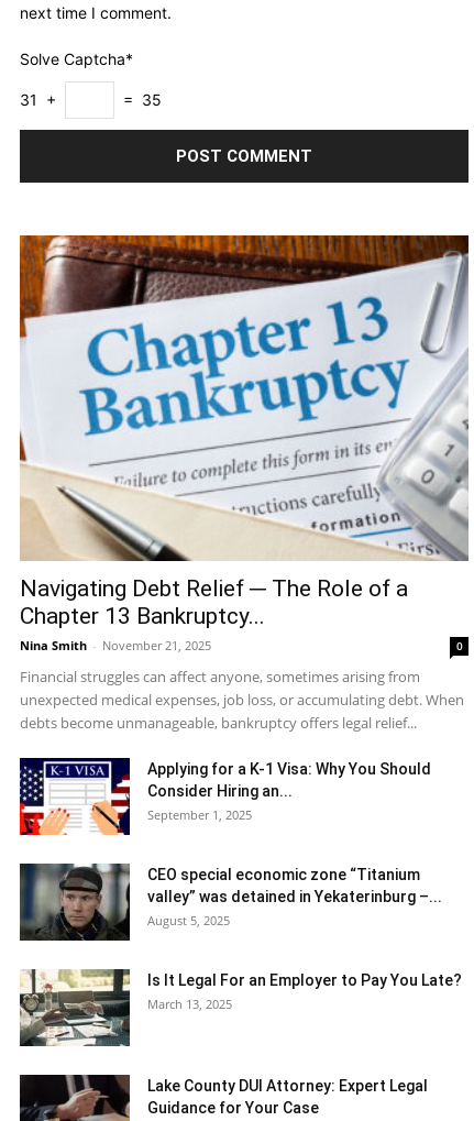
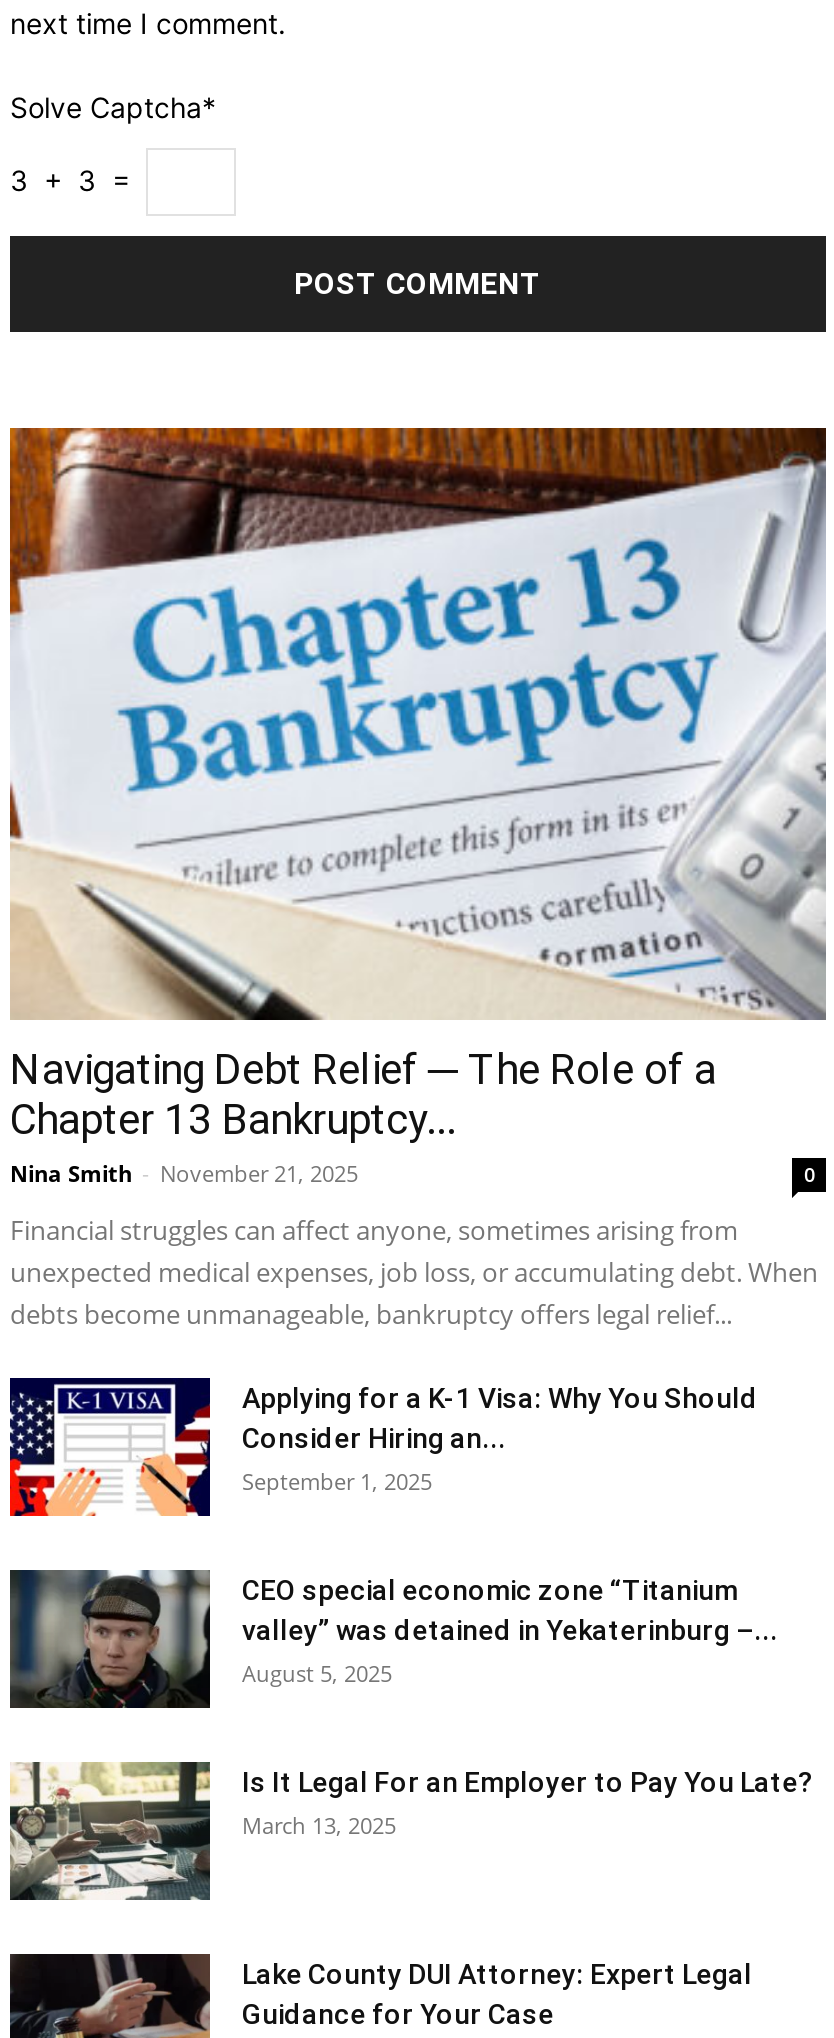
- 31 +
- = 35
+ 3 + 3 =
